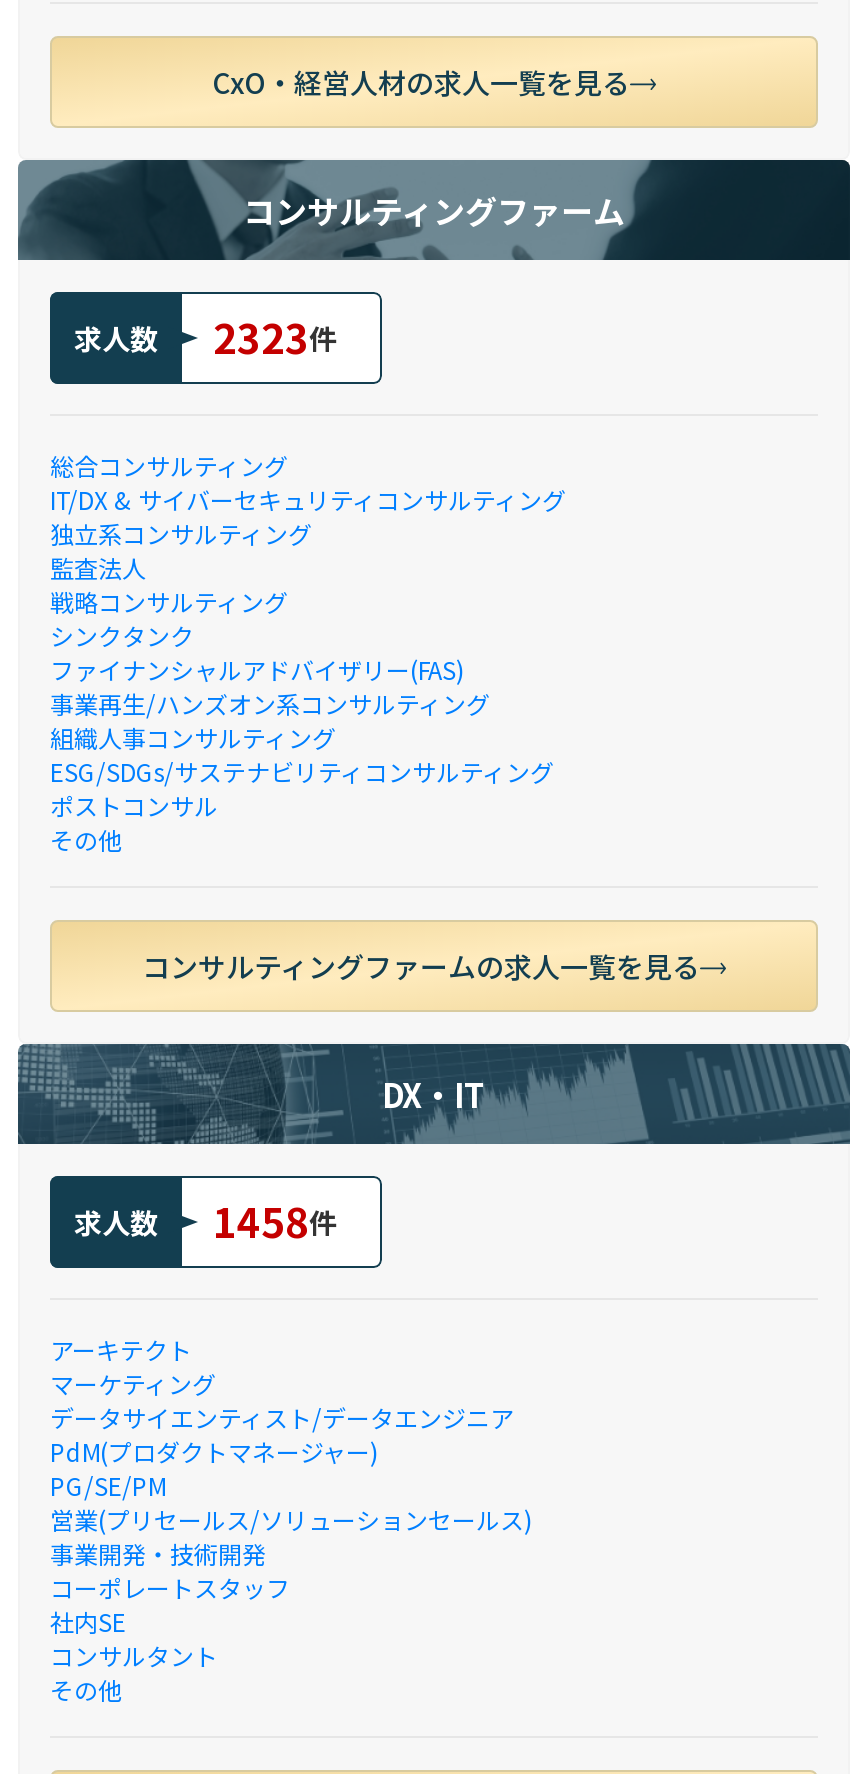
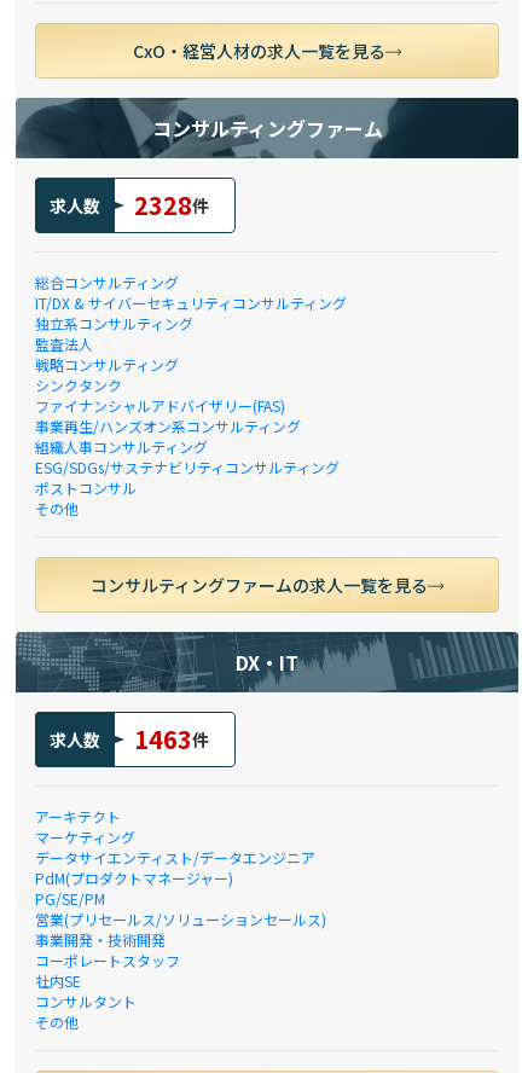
- 求人数 2323件
+ 求人数 2328件

- 求人数 1458件
+ 求人数 1463件
